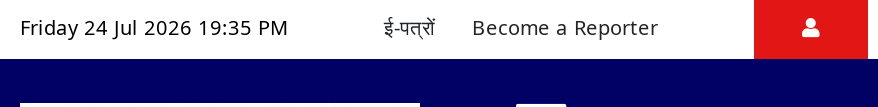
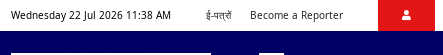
- Friday 24 Jul 2026 19:35 PM
+ Wednesday 22 Jul 2026 11:38 AM
